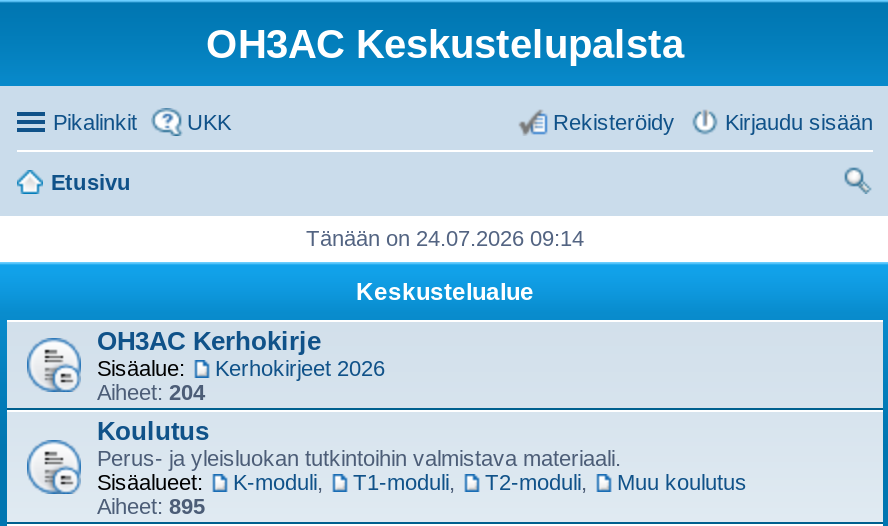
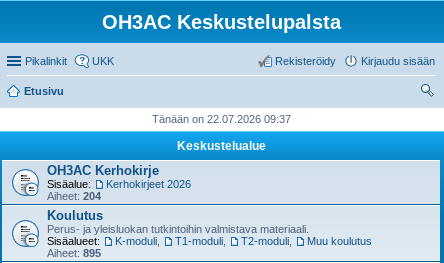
- Tänään on 24.07.2026 09:14
+ Tänään on 22.07.2026 09:37
